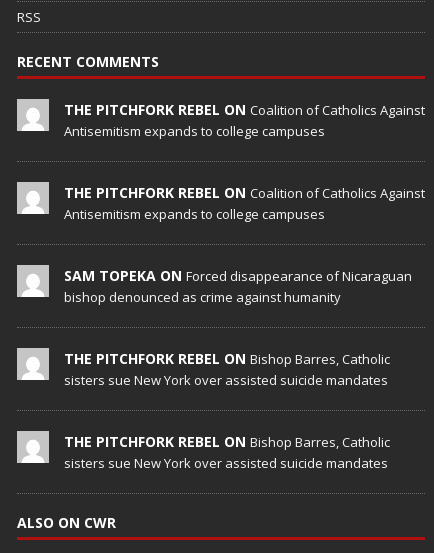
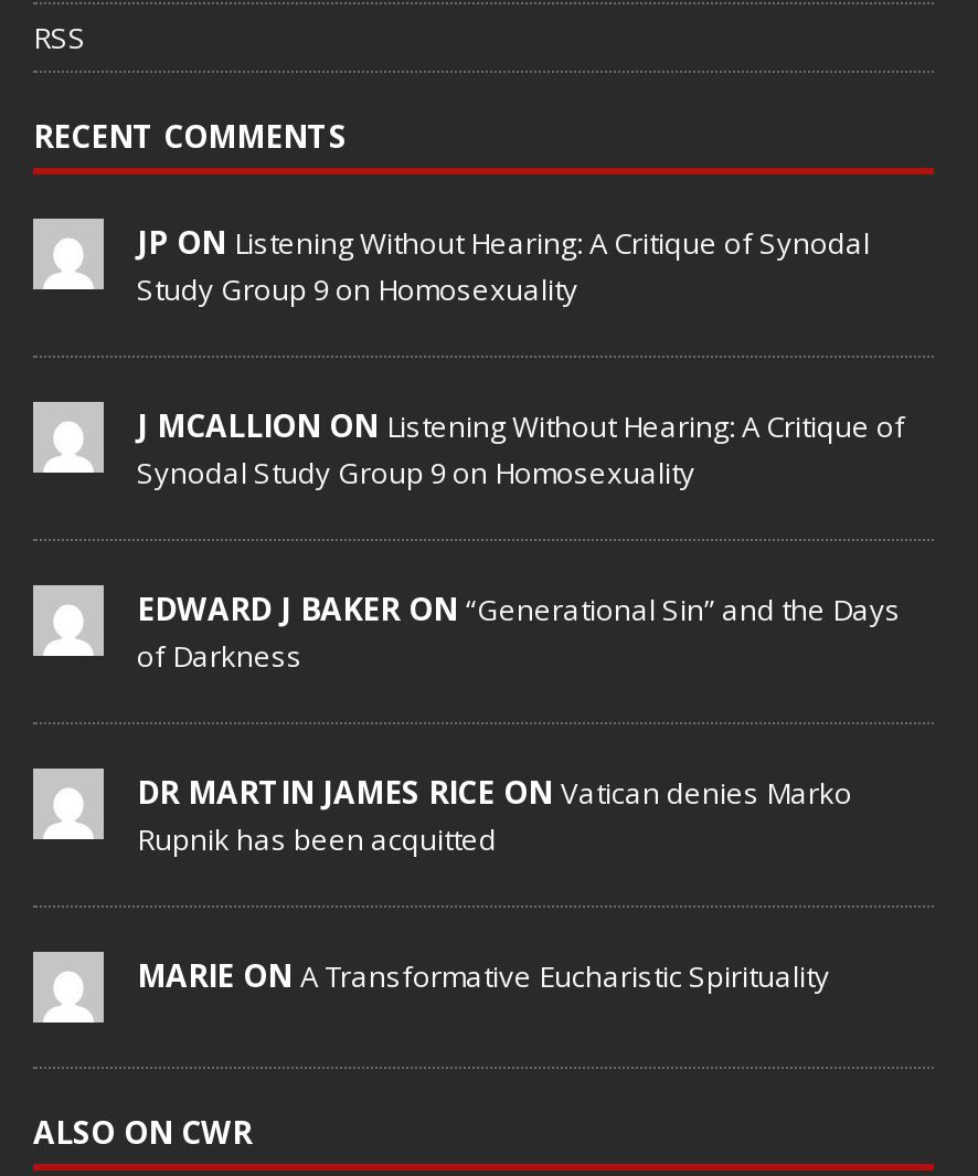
- THE PITCHFORK REBEL ON Coalition of Catholics Against
- Antisemitism expands to college campuses
+ JP ON Listening Without Hearing: A Critique of Synodal
+ Study Group 9 on Homosexuality

- THE PITCHFORK REBEL ON Coalition of Catholics Against
- Antisemitism expands to college campuses
+ J MCALLION ON Listening Without Hearing: A Critique of
+ Synodal Study Group 9 on Homosexuality

- SAM TOPEKA ON Forced disappearance of Nicaraguan
- bishop denounced as crime against humanity
+ EDWARD J BAKER ON “Generational Sin” and the Days
+ of Darkness

- THE PITCHFORK REBEL ON Bishop Barres, Catholic
- sisters sue New York over assisted suicide mandates
+ DR MARTIN JAMES RICE ON Vatican denies Marko
+ Rupnik has been acquitted

- THE PITCHFORK REBEL ON Bishop Barres, Catholic
- sisters sue New York over assisted suicide mandates
+ MARIE ON A Transformative Eucharistic Spirituality
